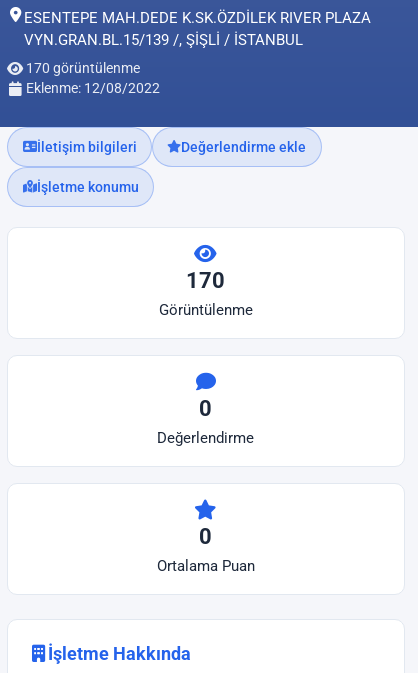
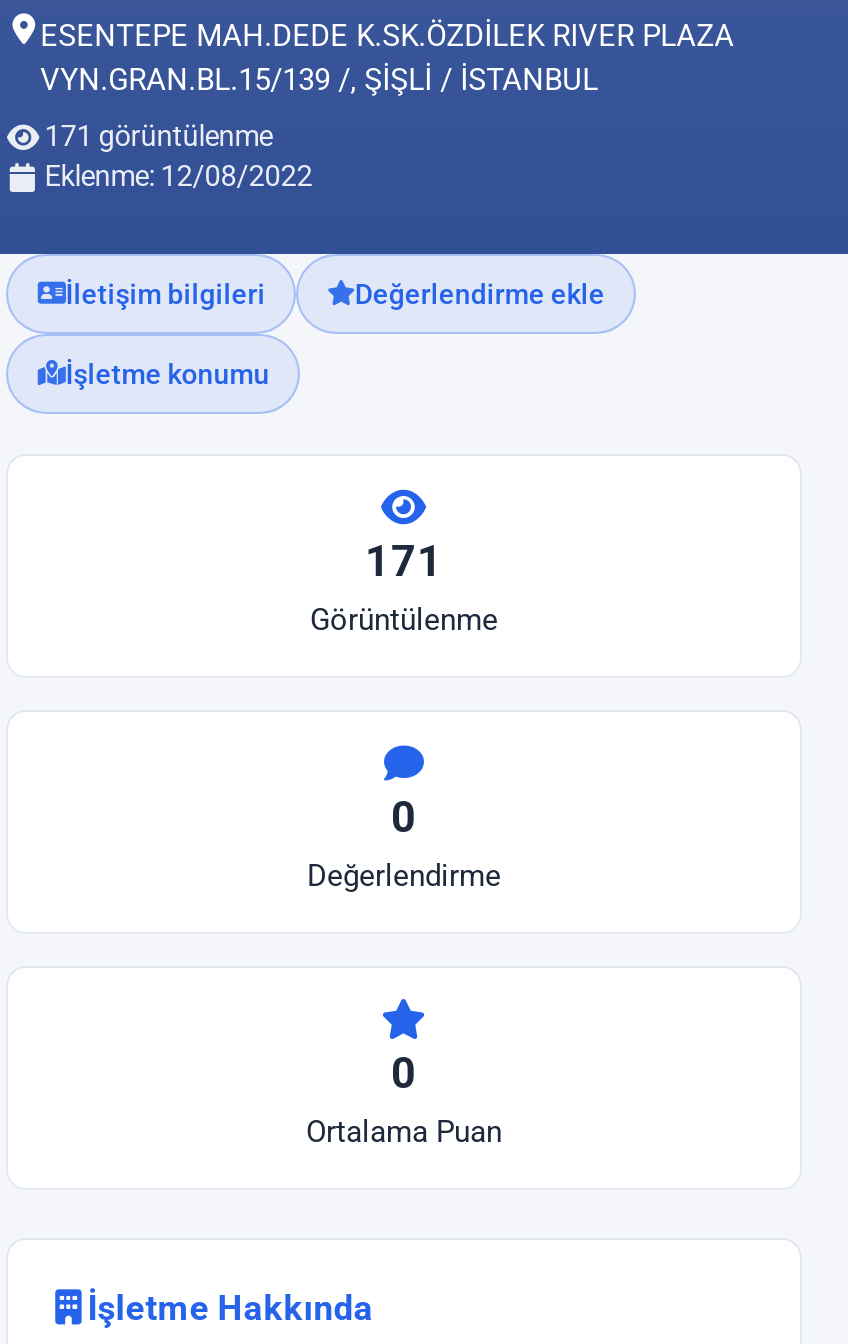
- 170 görüntülenme
+ 171 görüntülenme

- 170
+ 171
